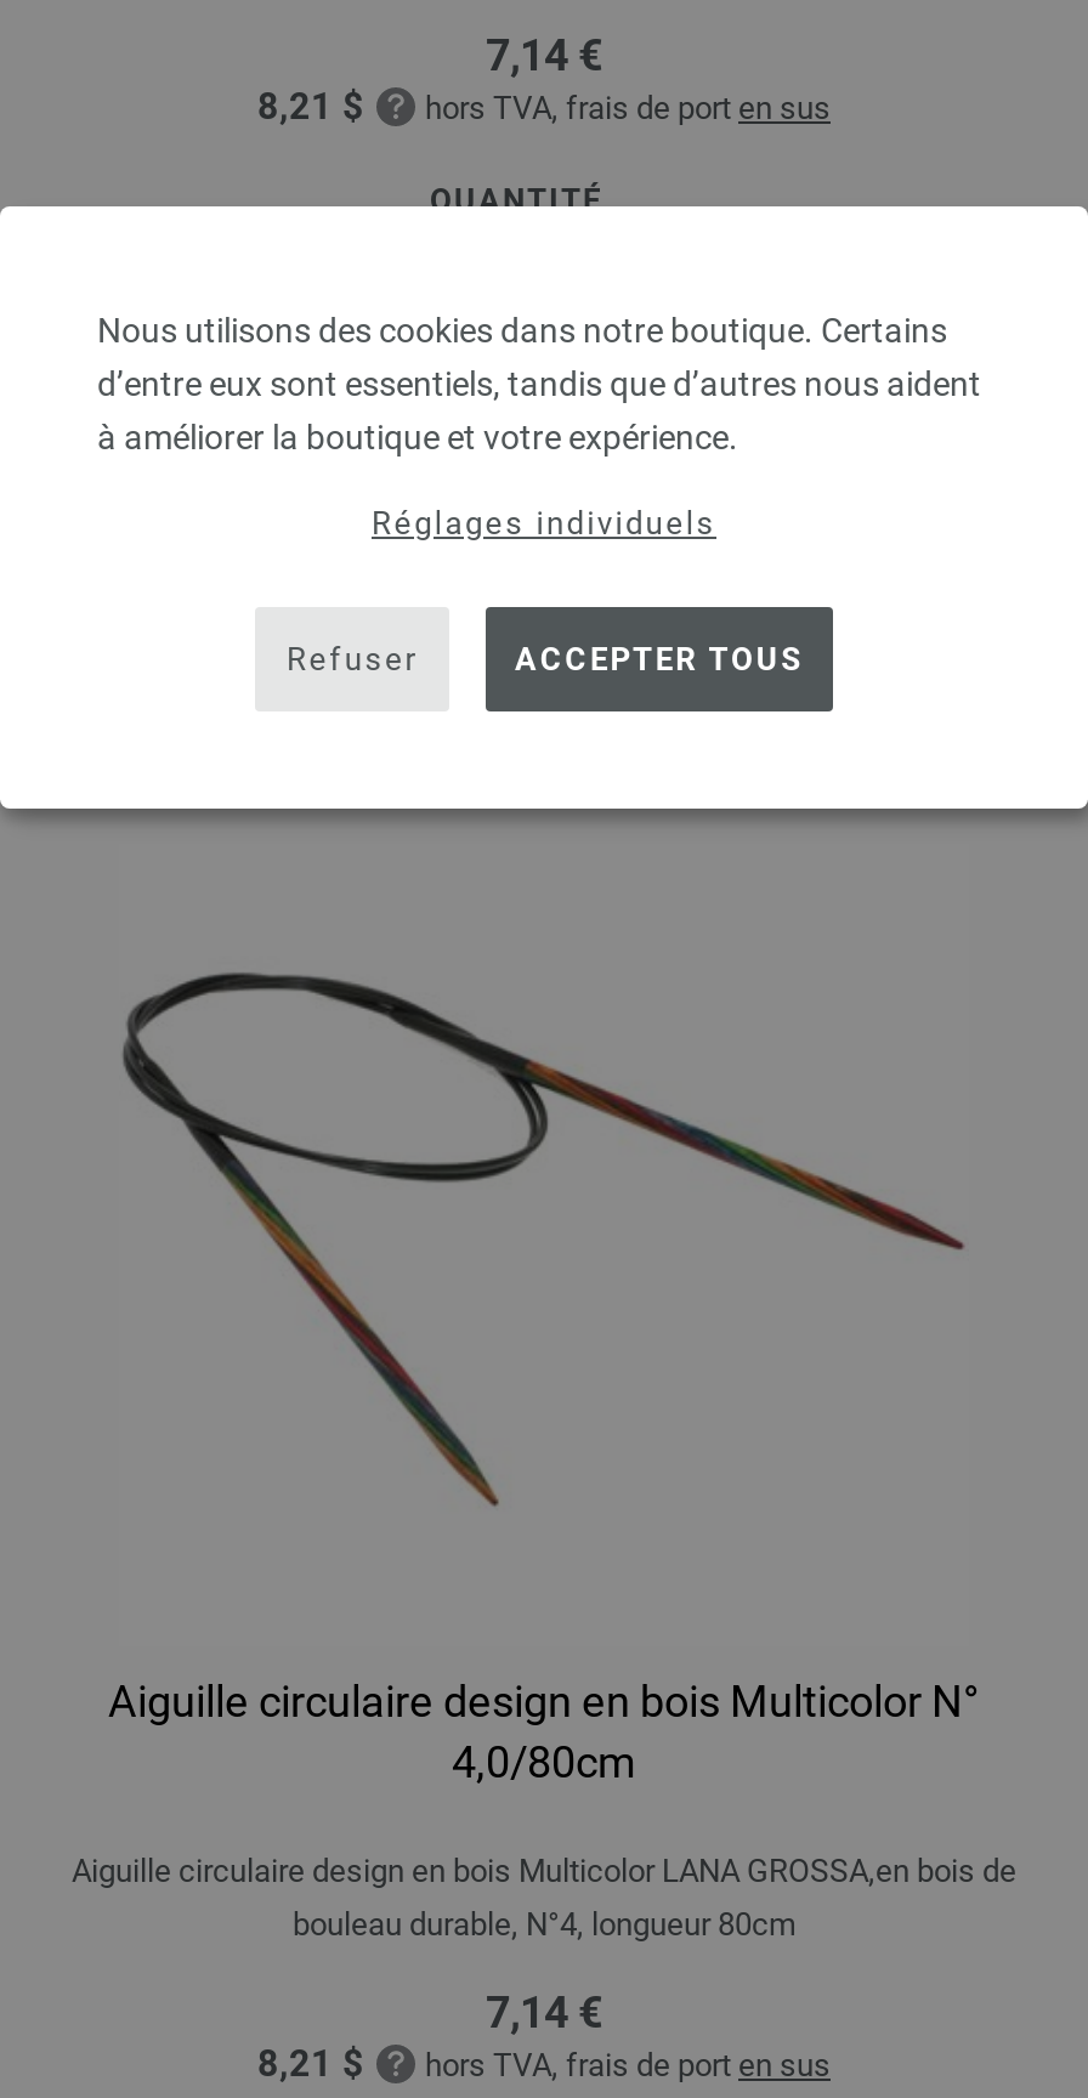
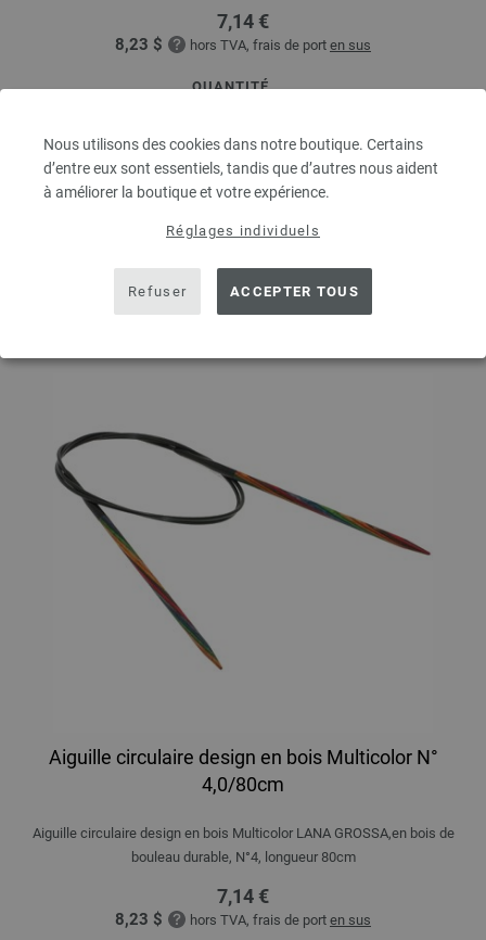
- 8,21 $ hors TVA, frais de port en sus
+ 8,23 $ hors TVA, frais de port en sus

- 8,21 $ hors TVA, frais de port en sus
+ 8,23 $ hors TVA, frais de port en sus
